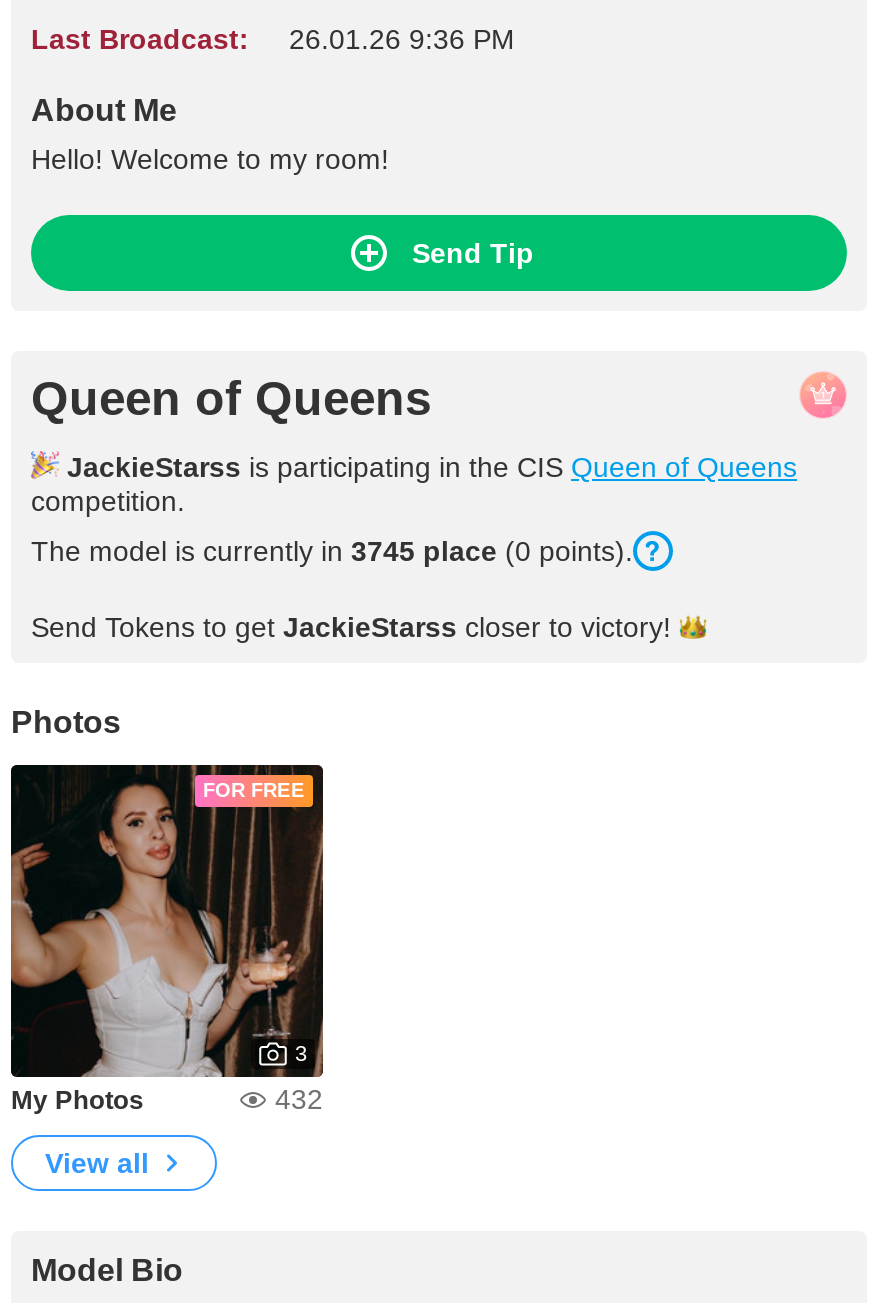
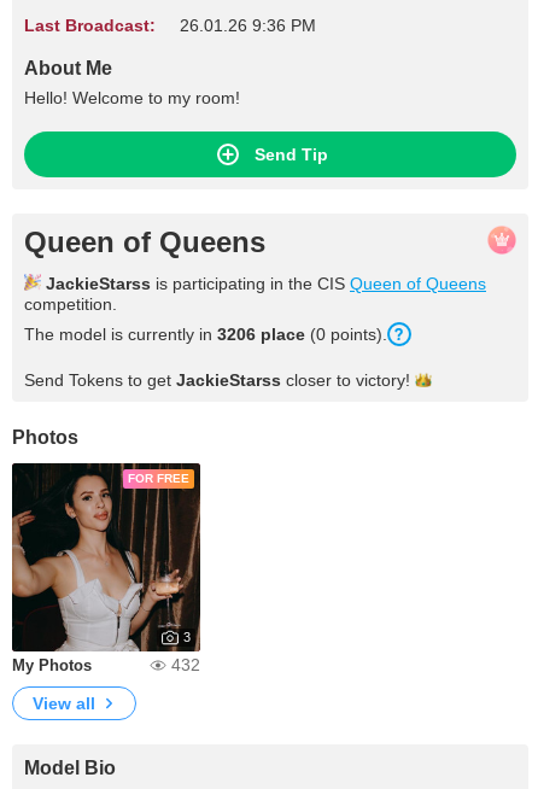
- The model is currently in 3745 place (0 points).
+ The model is currently in 3206 place (0 points).
